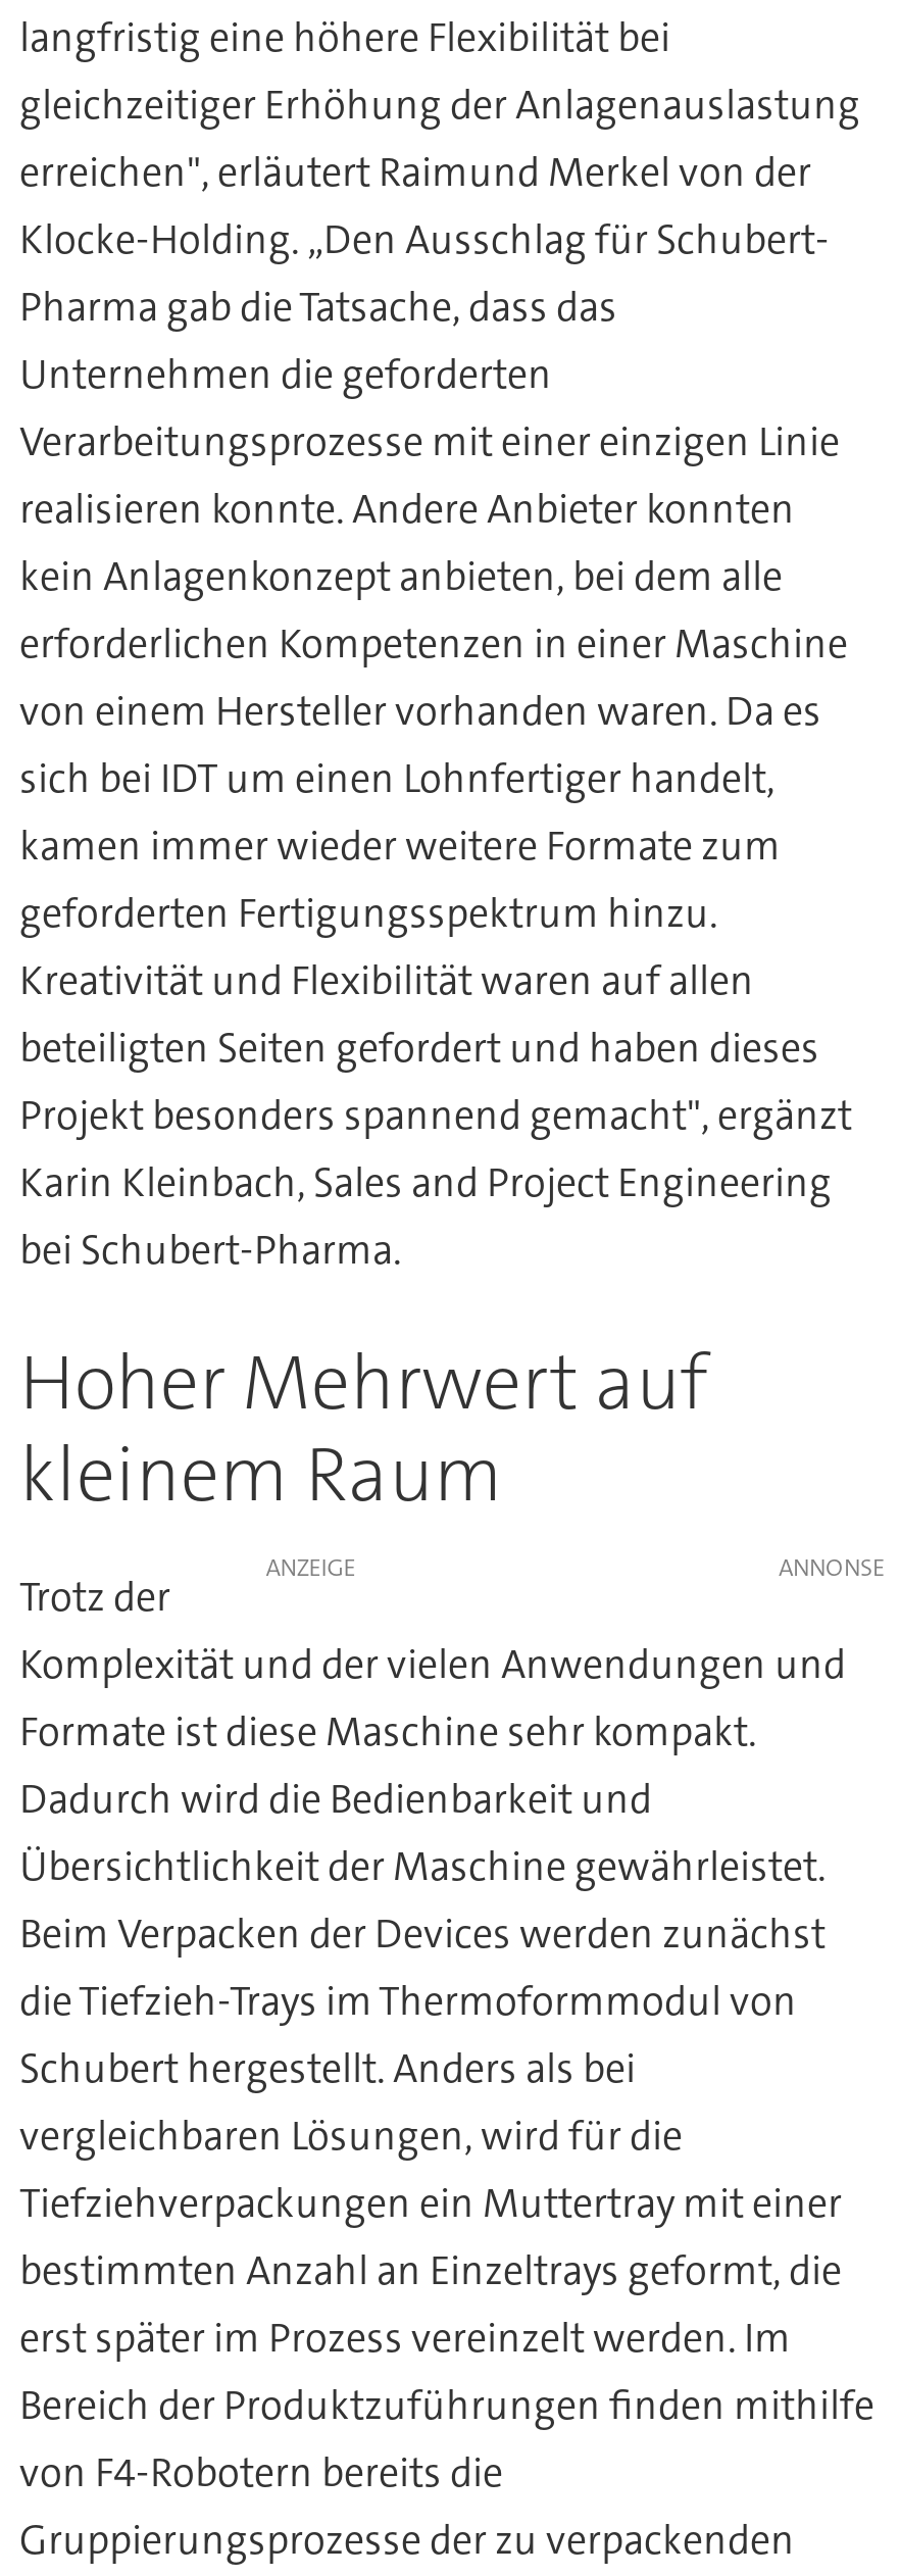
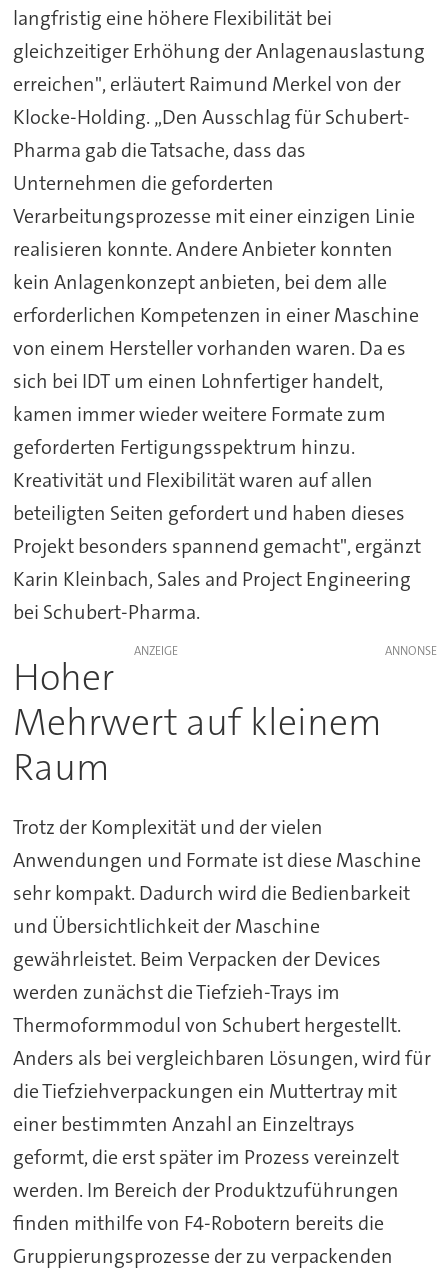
- Hoher Mehrwert auf
- kleinem Raum

moved up: ANZEIGE

- Trotz der
- Komplexität und der vielen Anwendungen und
- Formate ist diese Maschine sehr kompakt.
- Dadurch wird die Bedienbarkeit und
- Übersichtlichkeit der Maschine gewährleistet.
- Beim Verpacken der Devices werden zunächst
- die Tiefzieh-Trays im Thermoformmodul von
- Schubert hergestellt. Anders als bei
- vergleichbaren Lösungen, wird für die
- Tiefziehverpackungen ein Muttertray mit einer
- bestimmten Anzahl an Einzeltrays geformt, die
- erst später im Prozess vereinzelt werden. Im
- Bereich der Produktzuführungen finden mithilfe
- von F4-Robotern bereits die
+ Hoher
+ Mehrwert auf kleinem
+ Raum
+ Trotz der Komplexität und der vielen
+ Anwendungen und Formate ist diese Maschine
+ sehr kompakt. Dadurch wird die Bedienbarkeit
+ und Übersichtlichkeit der Maschine
+ gewährleistet. Beim Verpacken der Devices
+ werden zunächst die Tiefzieh-Trays im
+ Thermoformmodul von Schubert hergestellt.
+ Anders als bei vergleichbaren Lösungen, wird für
+ die Tiefziehverpackungen ein Muttertray mit
+ einer bestimmten Anzahl an Einzeltrays
+ geformt, die erst später im Prozess vereinzelt
+ werden. Im Bereich der Produktzuführungen
+ finden mithilfe von F4-Robotern bereits die
